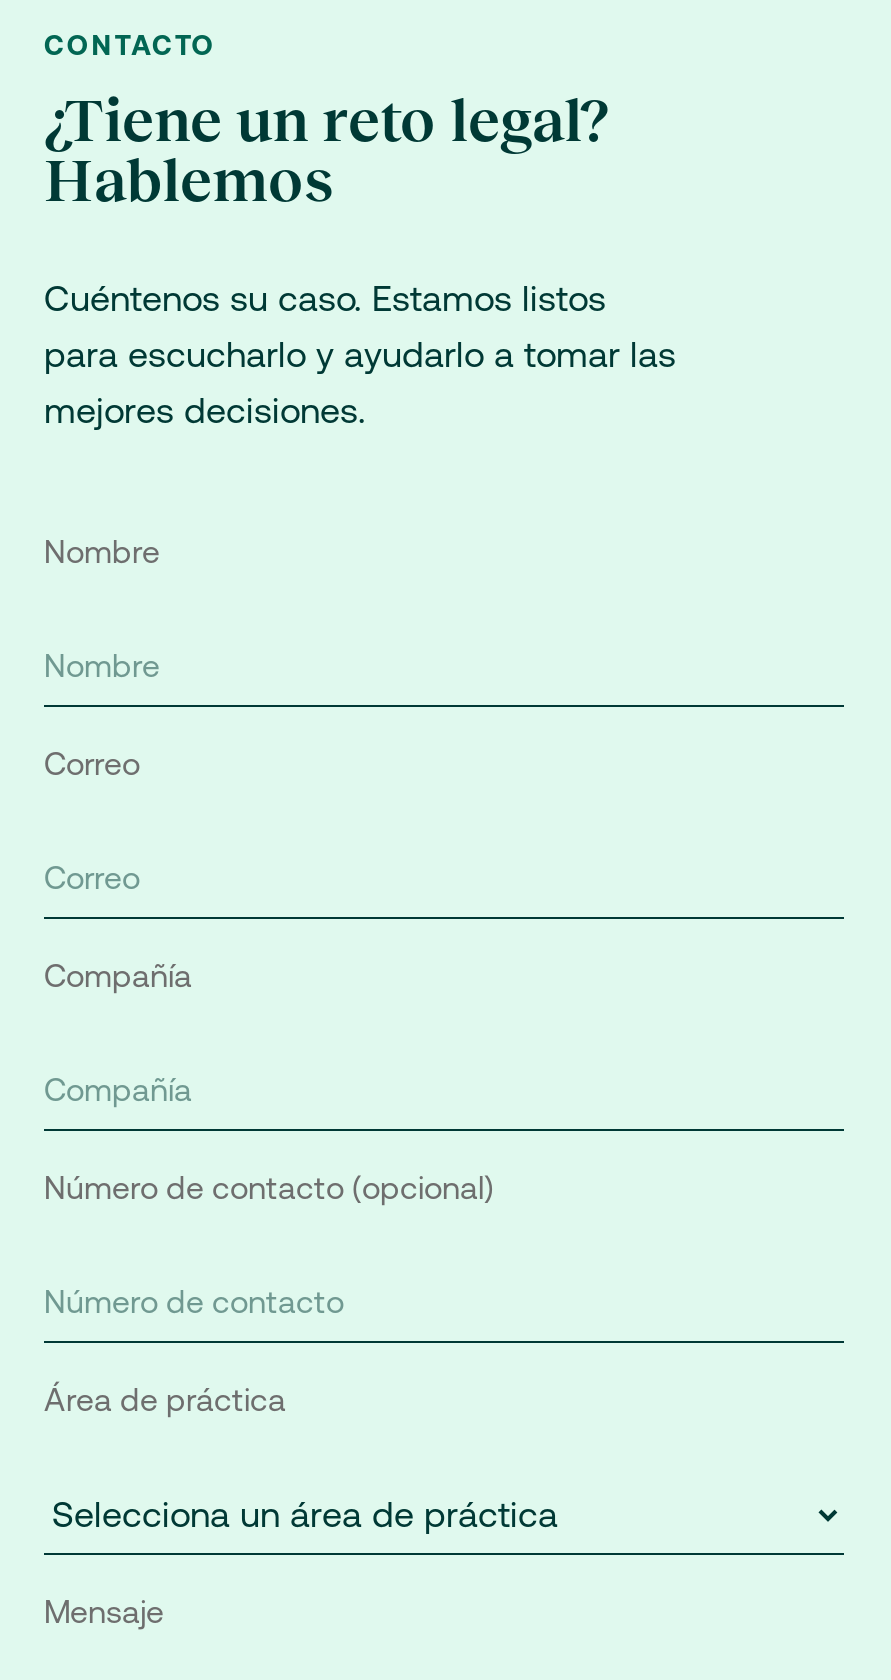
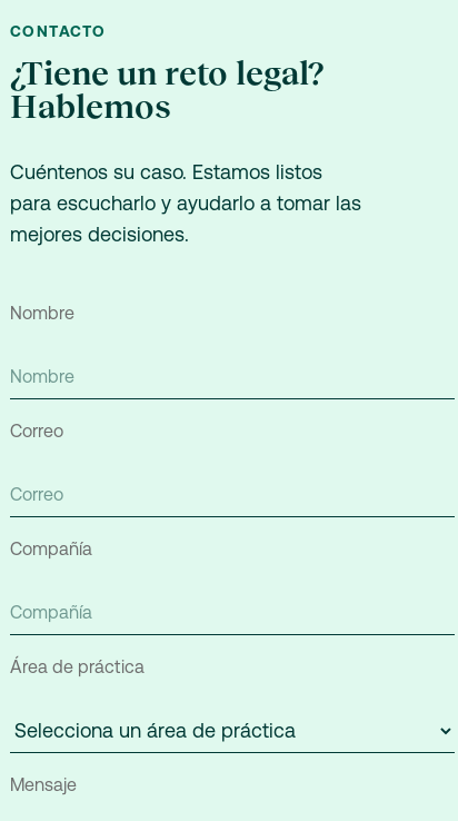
- Número de contacto (opcional)
